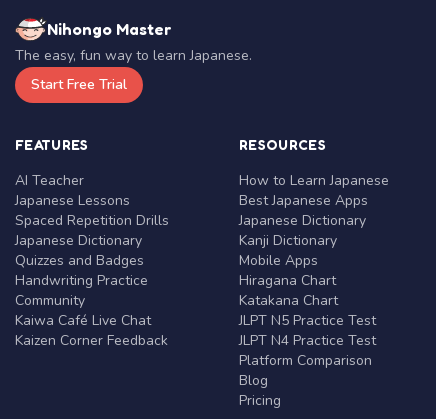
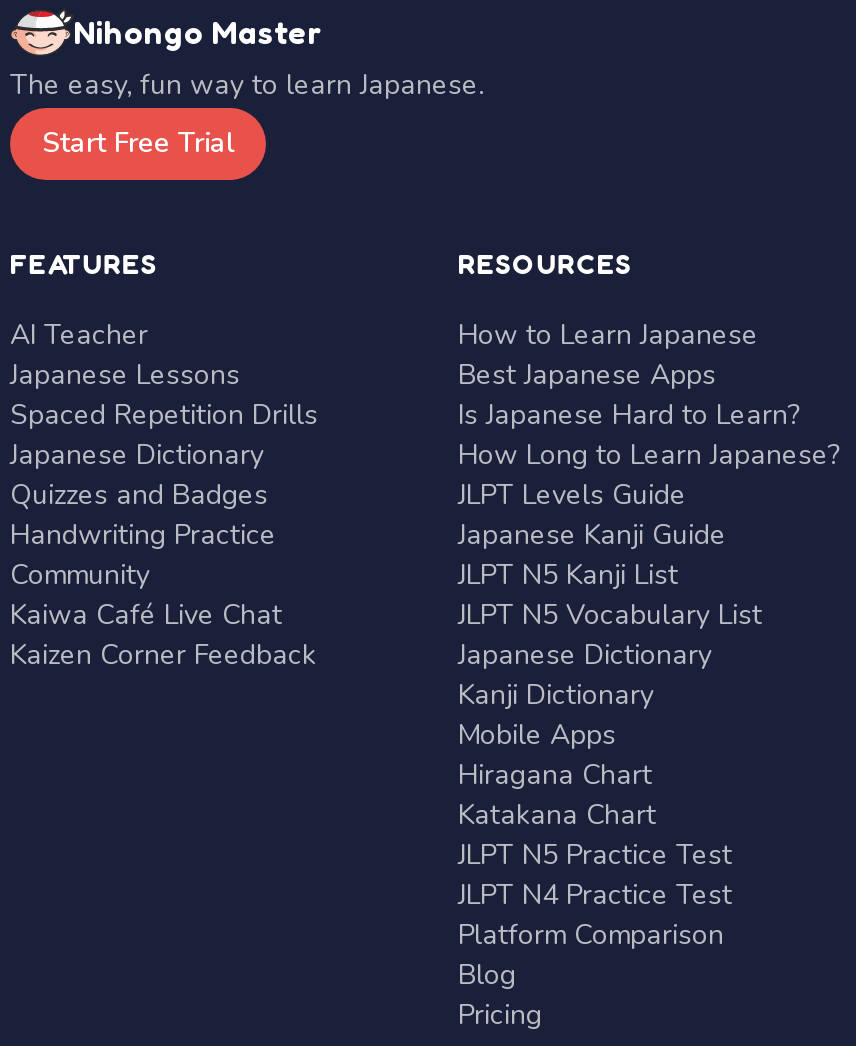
+ Is Japanese Hard to Learn?
+ How Long to Learn Japanese?
+ JLPT Levels Guide
+ Japanese Kanji Guide
+ JLPT N5 Kanji List
+ JLPT N5 Vocabulary List
